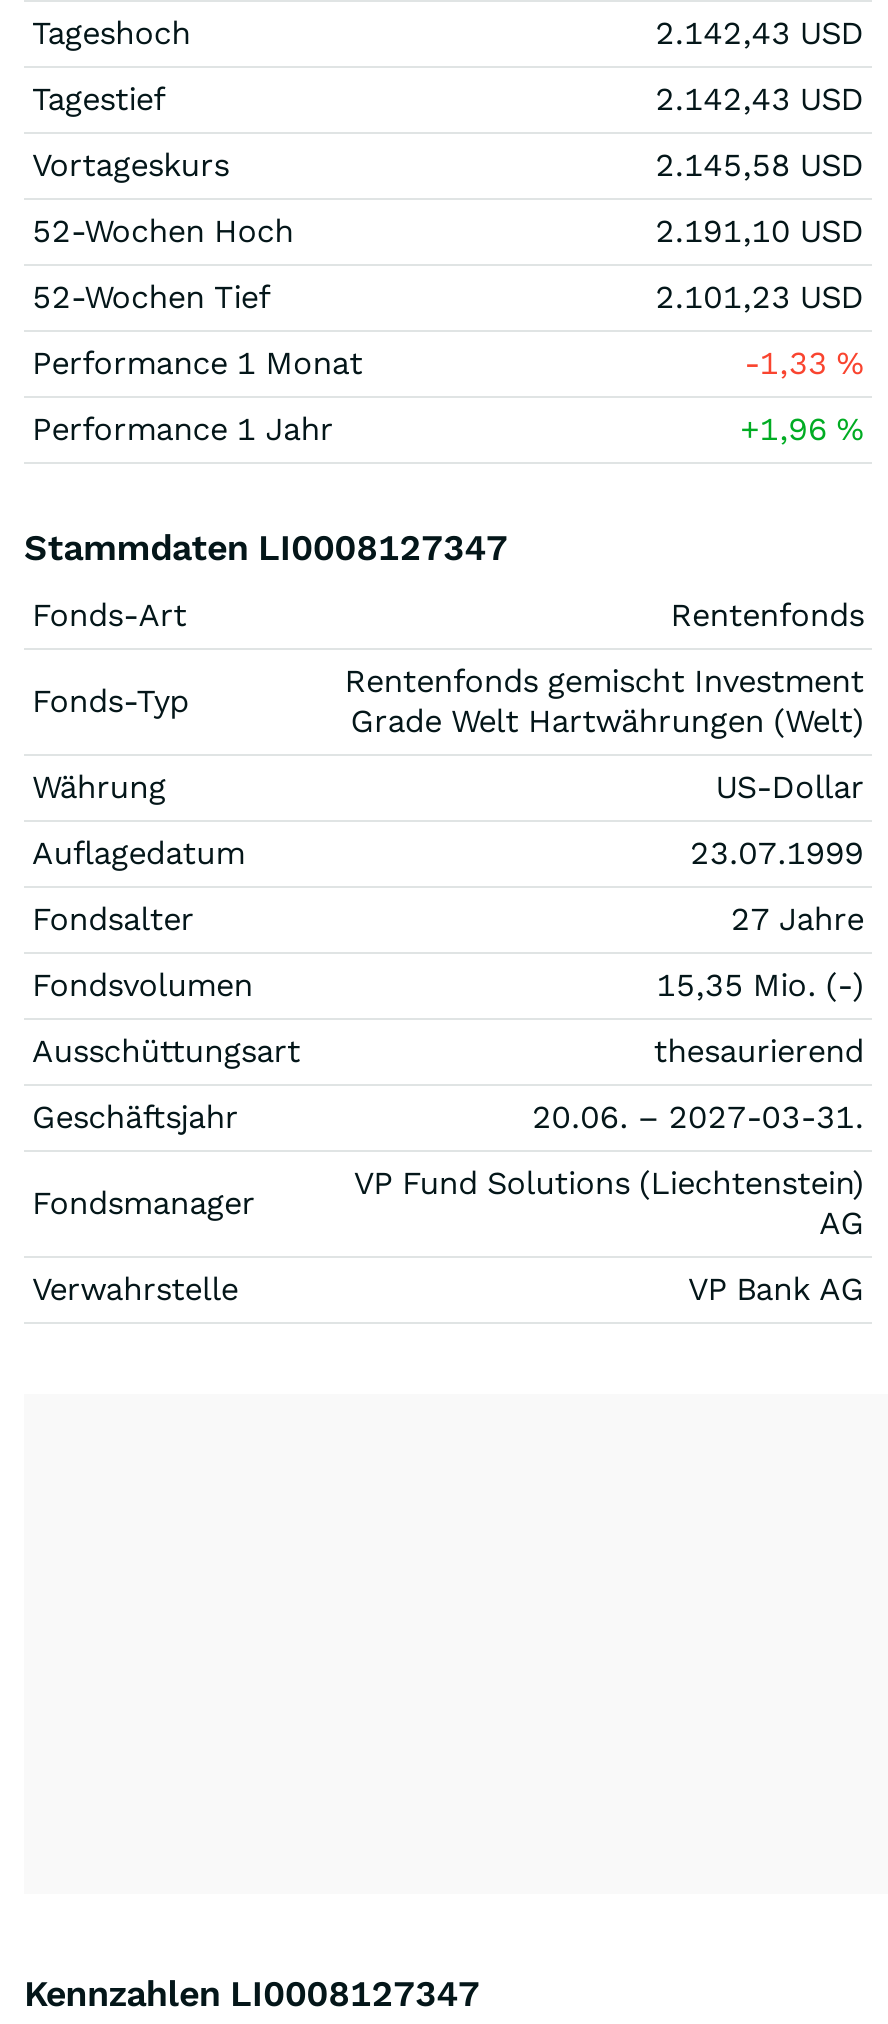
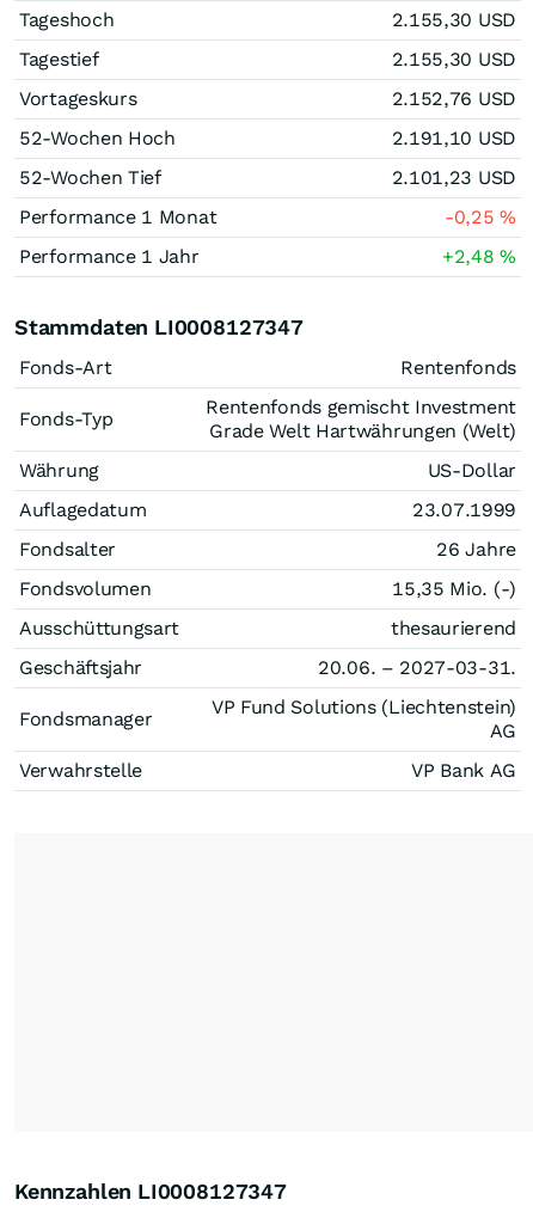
- 2.142,43 USD
+ 2.155,30 USD

- 2.142,43 USD
+ 2.155,30 USD

- 2.145,58 USD
+ 2.152,76 USD

- -1,33%
+ -0,25%

- +1,96%
+ +2,48%

- 27 Jahre
+ 26 Jahre
